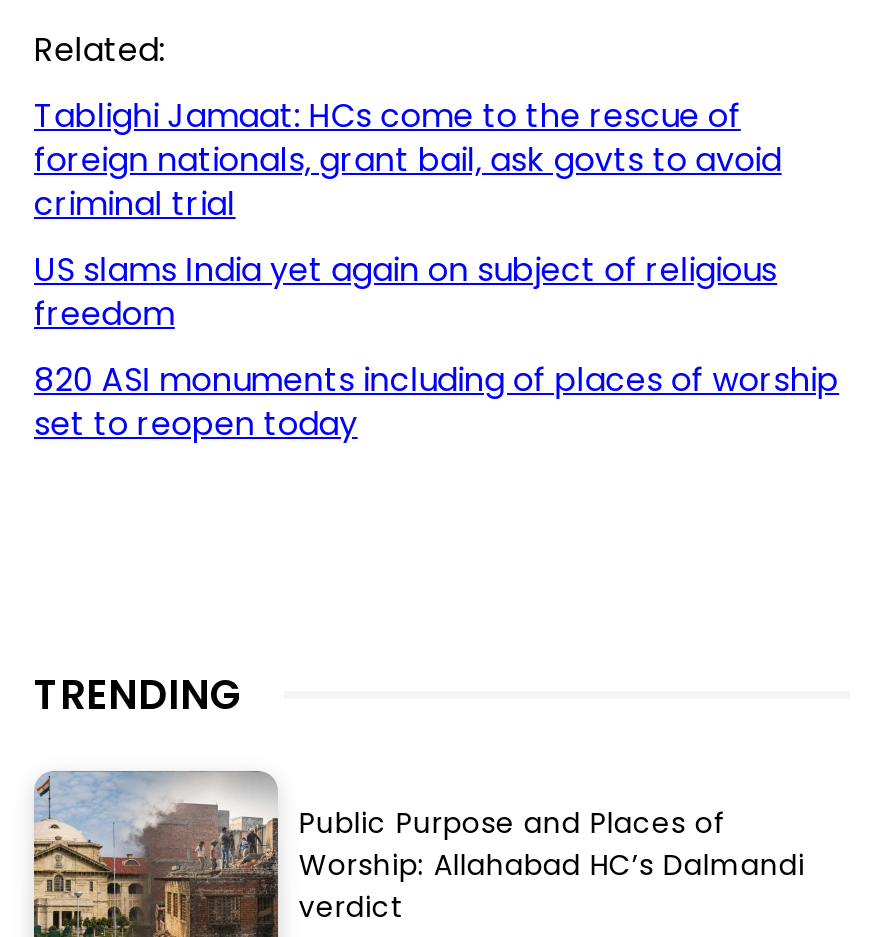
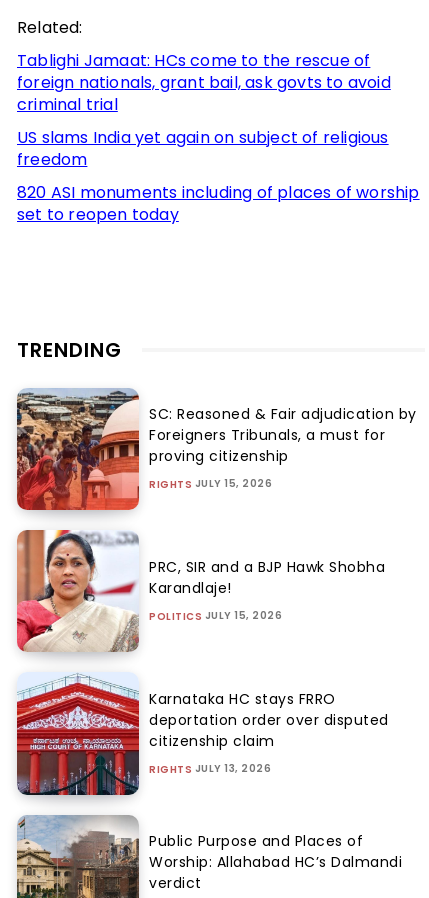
+ [image]
+ SC: Reasoned & Fair adjudication by
+ Foreigners Tribunals, a must for
+ proving citizenship
+ RIGHTS JULY 15, 2026

+ [image]
+ PRC, SIR and a BJP Hawk Shobha
+ Karandlaje!
+ POLITICS JULY 15, 2026

+ [image]
+ Karnataka HC stays FRRO
+ deportation order over disputed
+ citizenship claim
+ RIGHTS JULY 13, 2026
